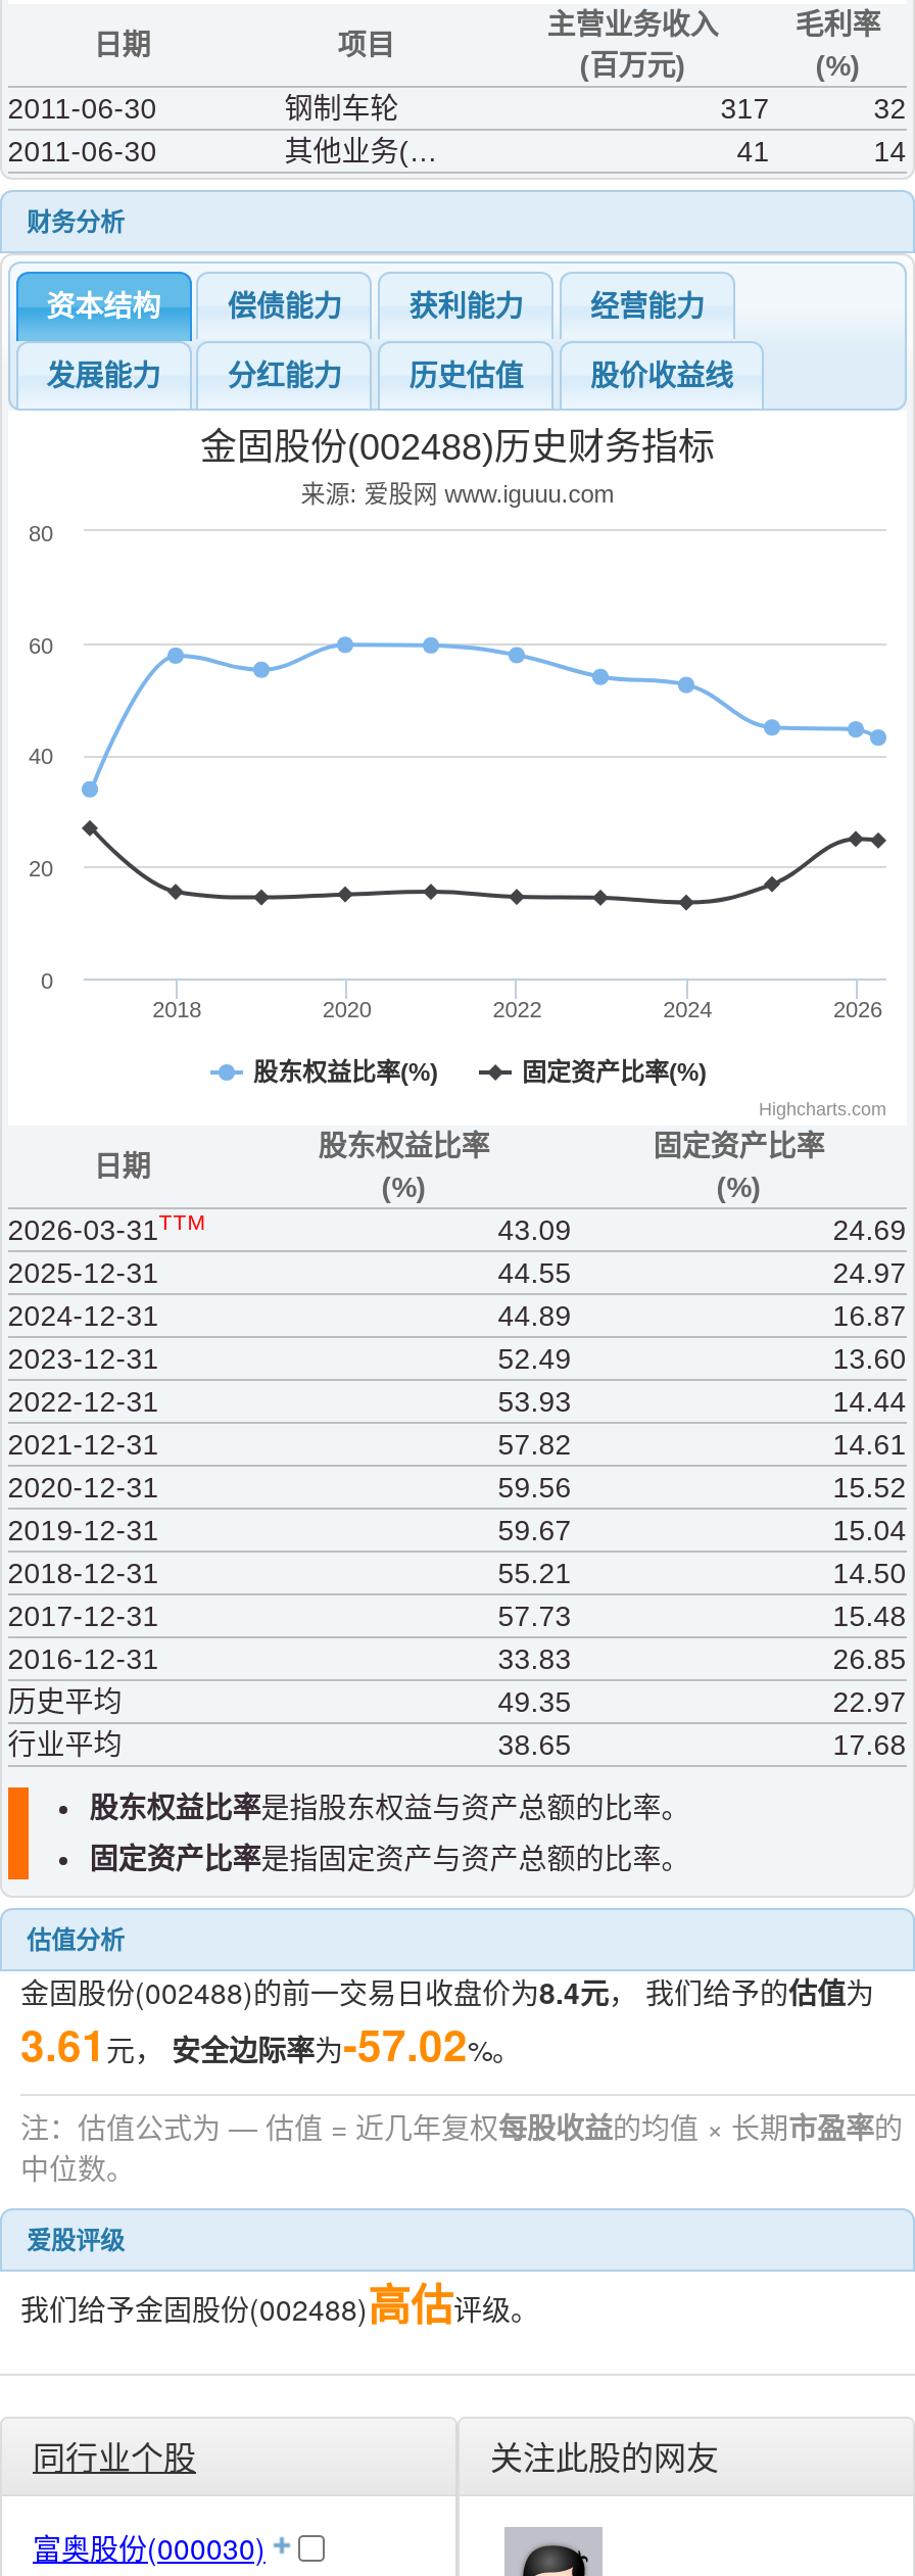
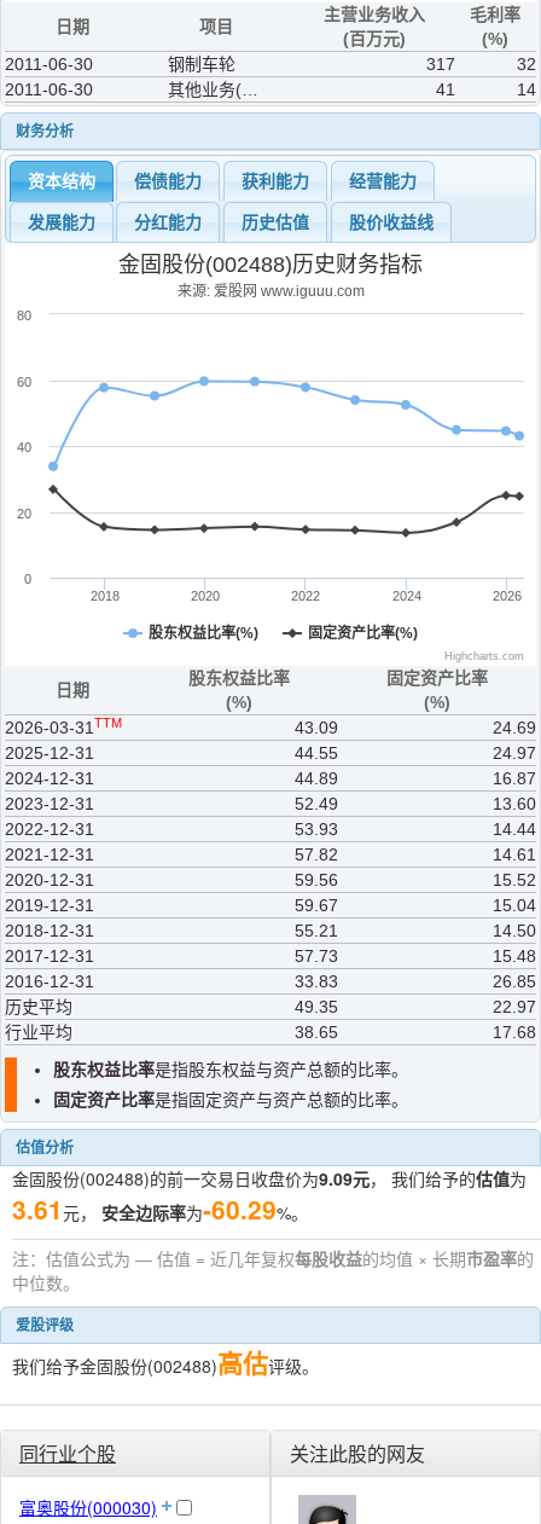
- 金固股份(002488)的前一交易日收盘价为8.4元， 我们给予的估值为
+ 金固股份(002488)的前一交易日收盘价为9.09元， 我们给予的估值为

- 3.61元，安全边际率为-57.02%。
+ 3.61元，安全边际率为-60.29%。
